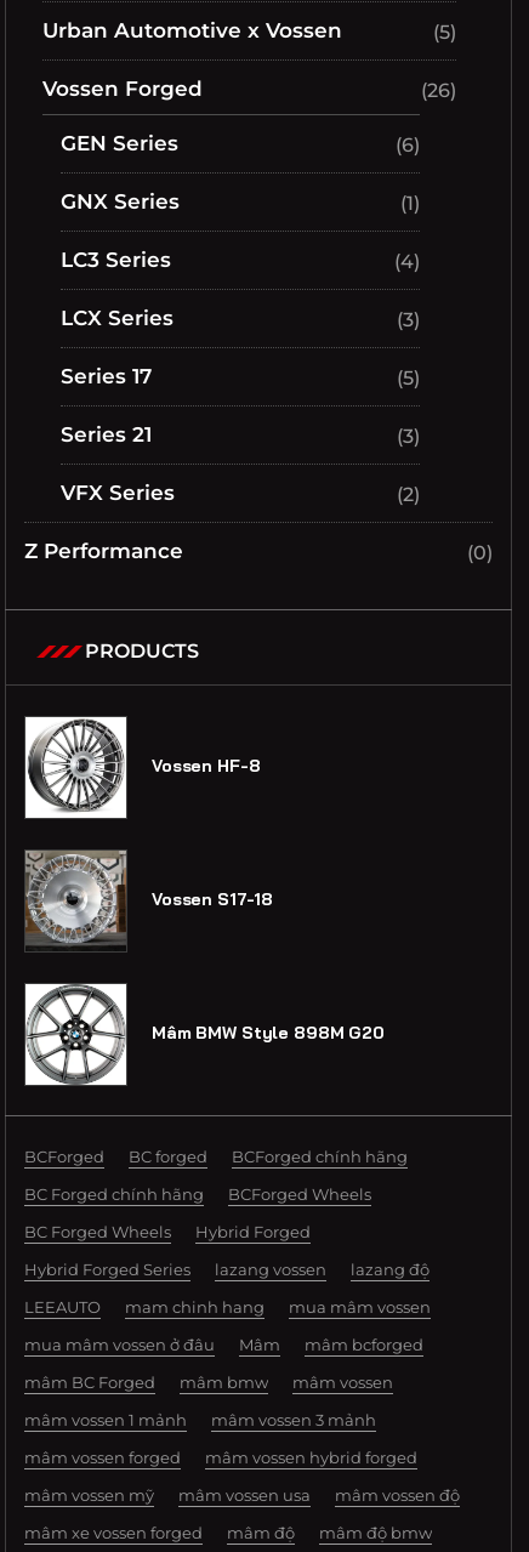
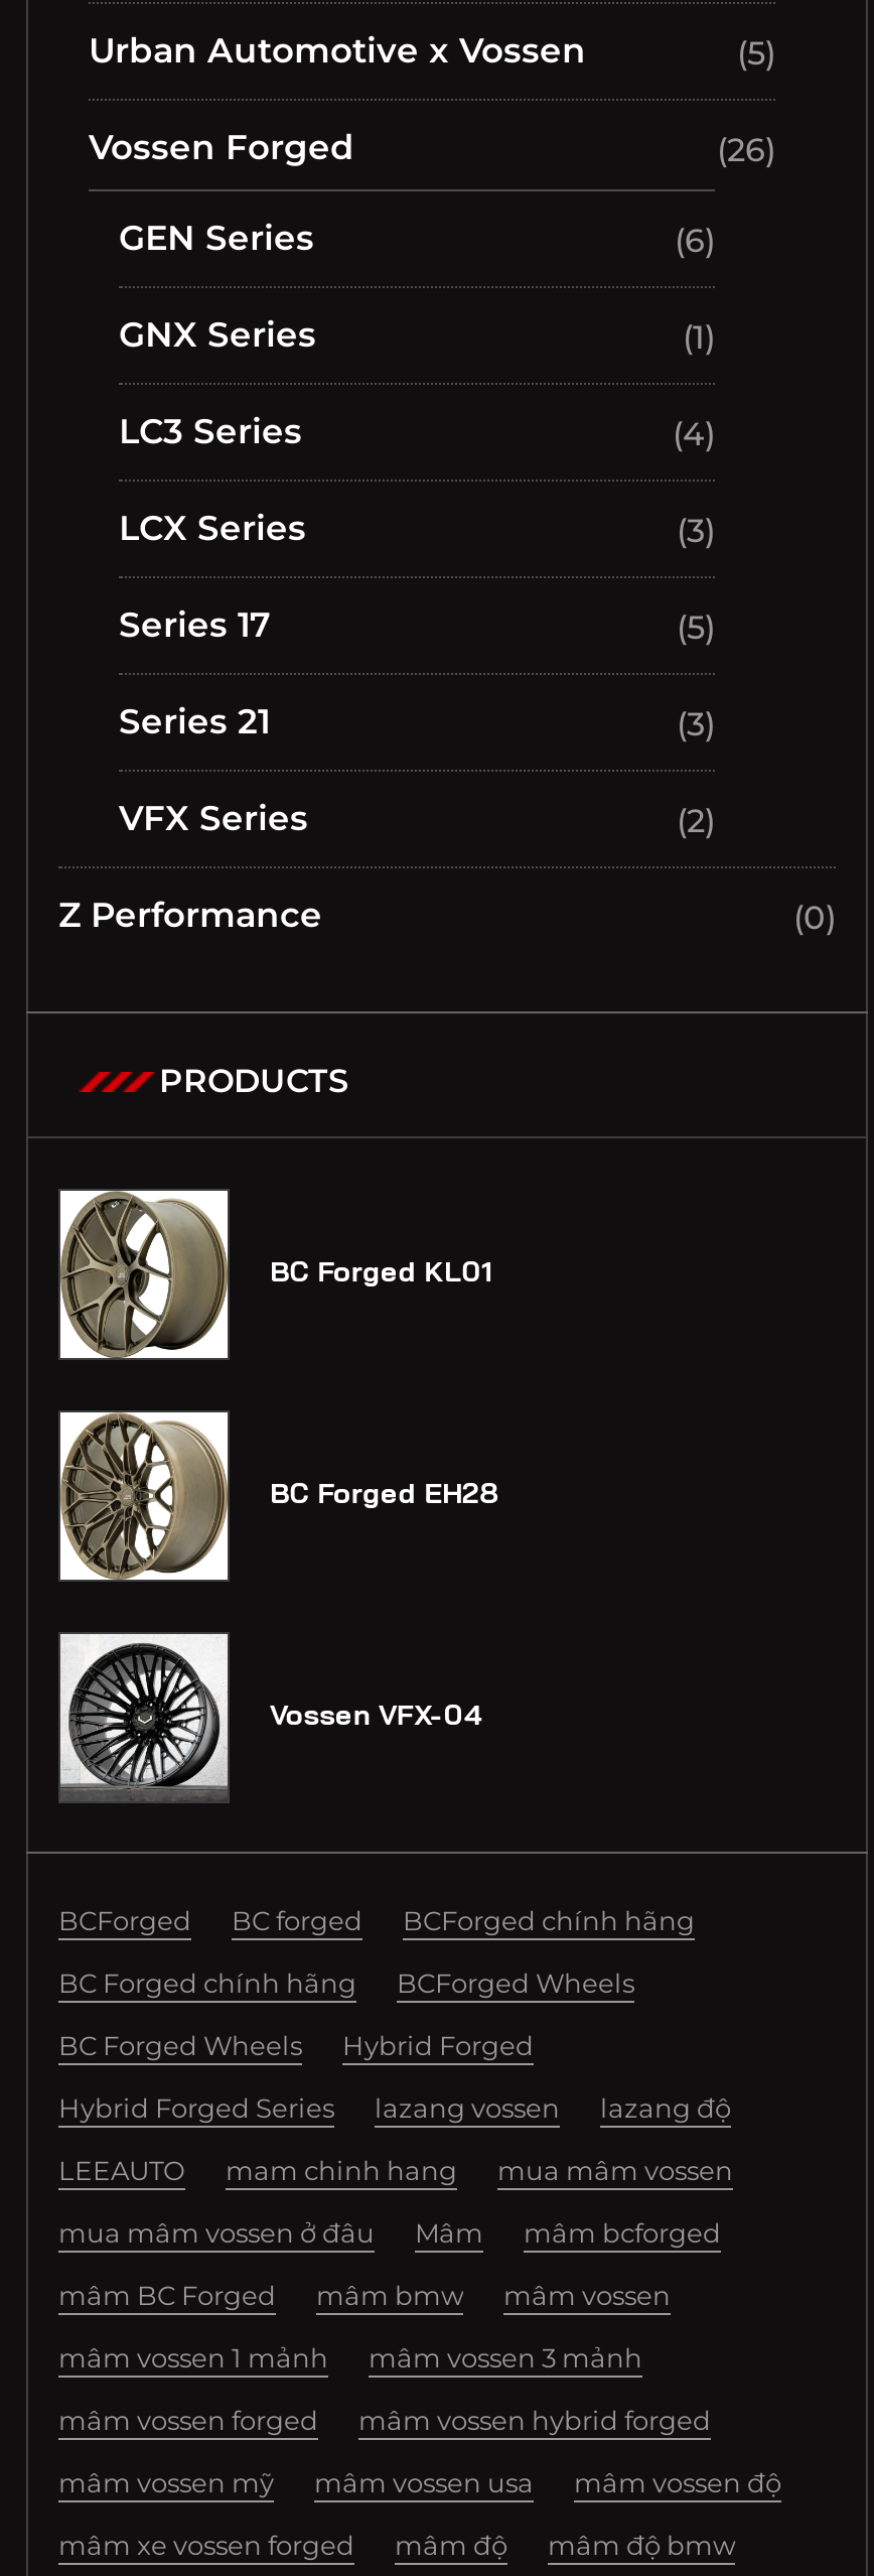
- [image]
- Vossen HF-8
+ [image]
+ BC Forged KL01

- [image]
- Vossen S17-18
+ [image]
+ BC Forged EH28

- [image]
- Mâm BMW Style 898M G20
+ [image]
+ Vossen VFX-04
